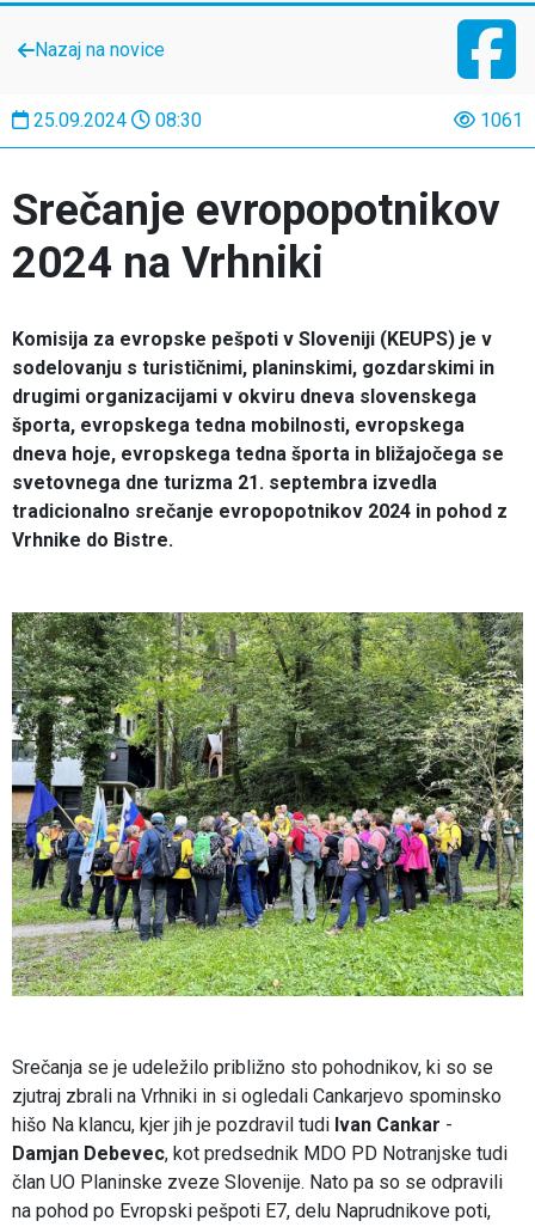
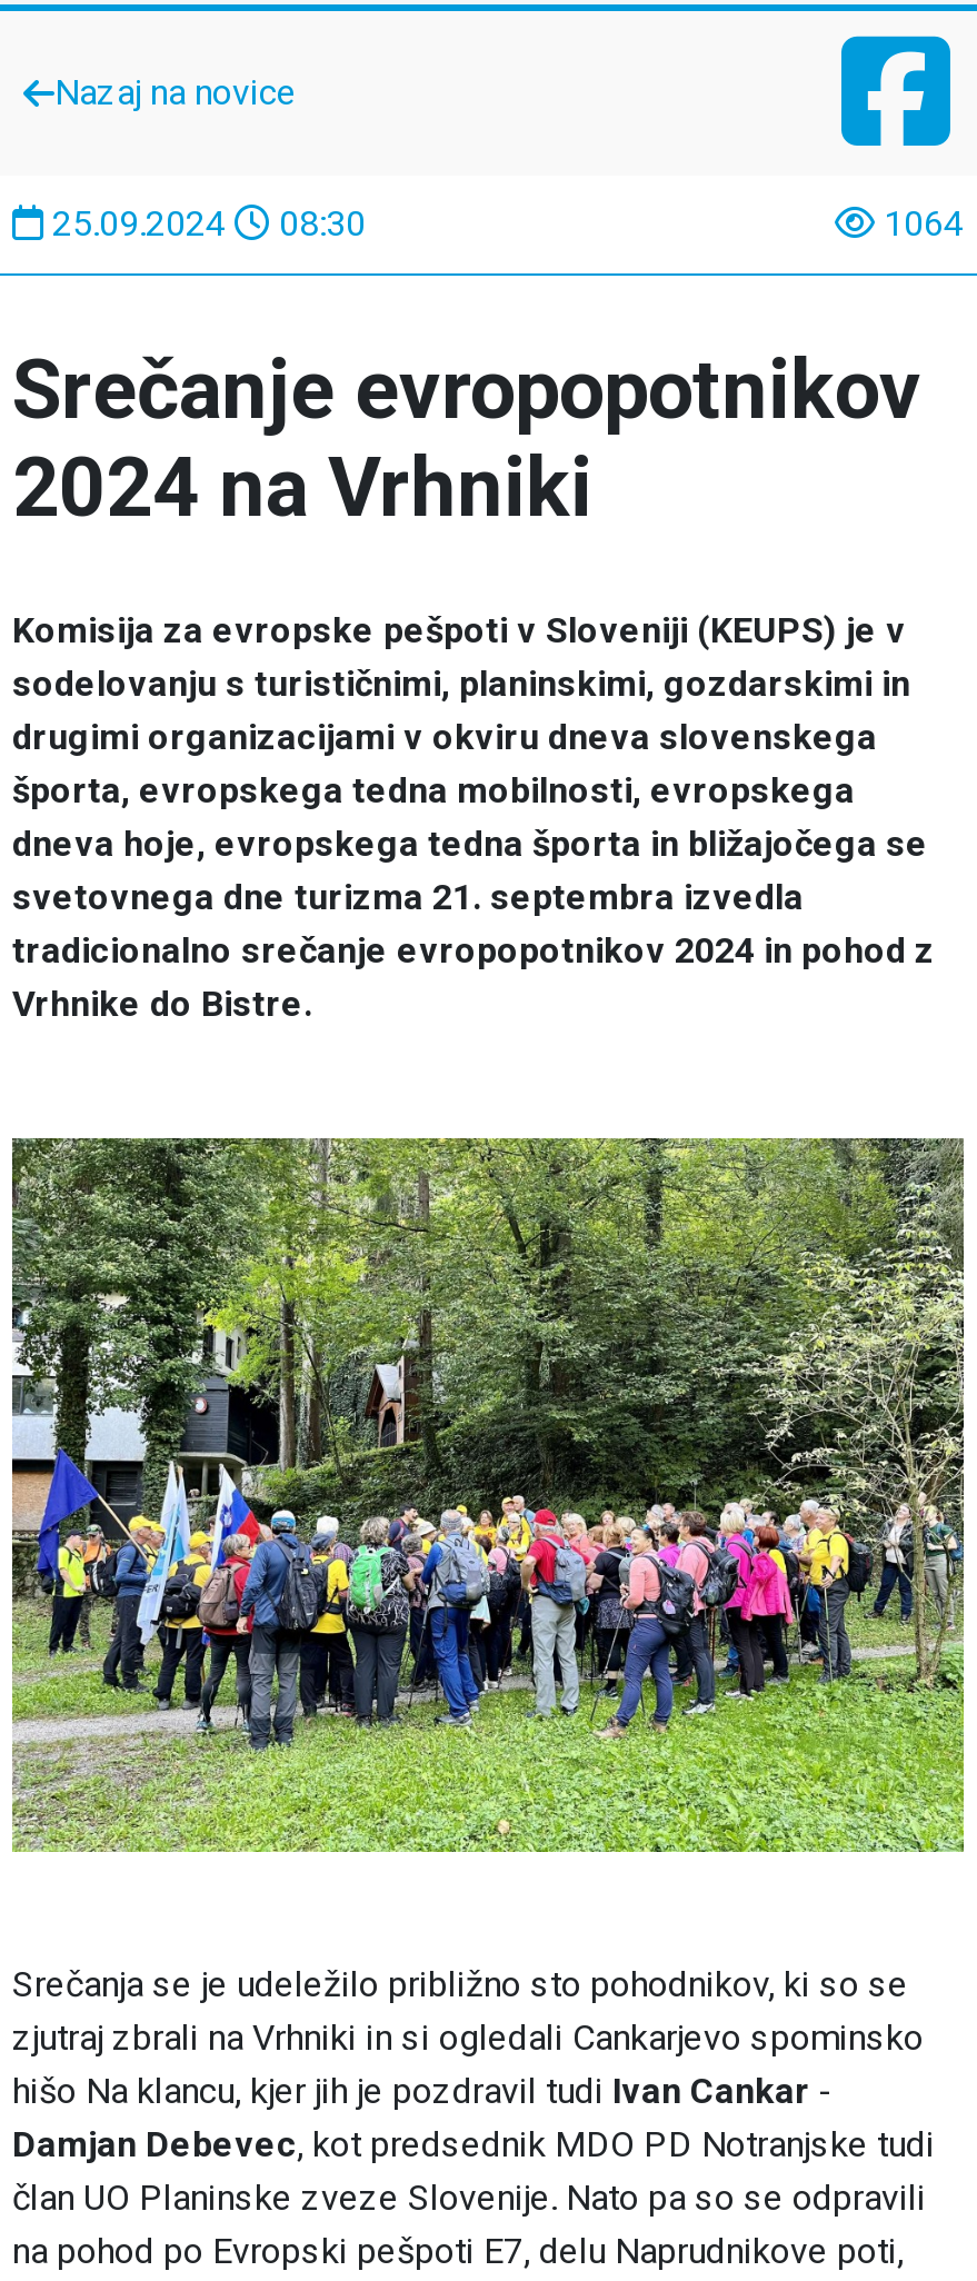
- 1061
+ 1064
